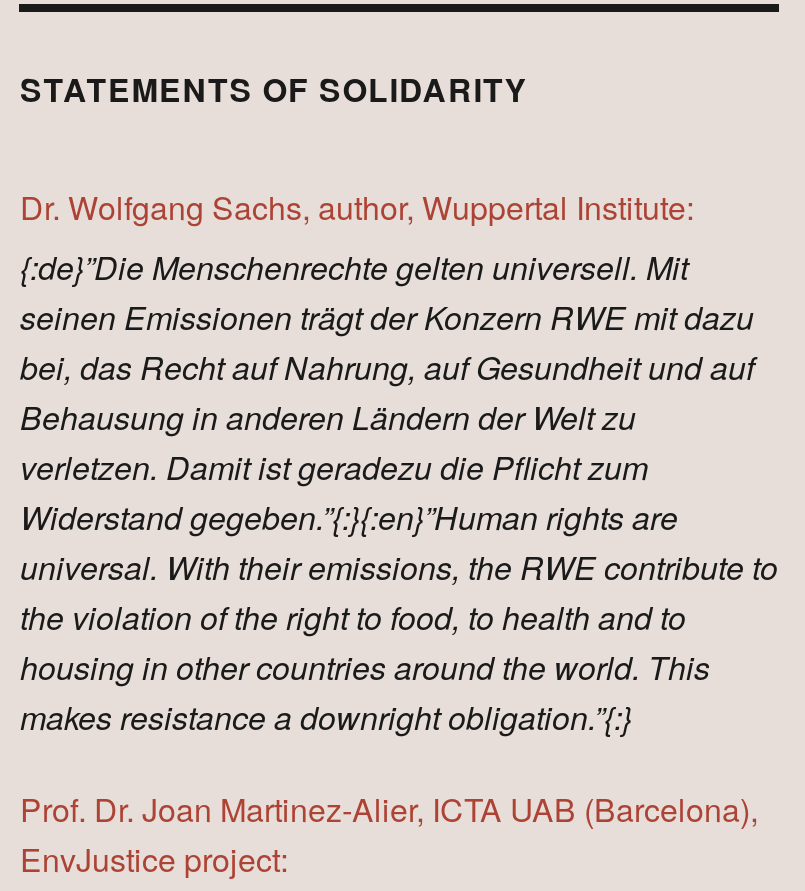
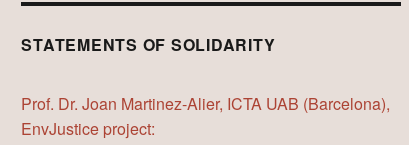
- Dr. Wolfgang Sachs, author, Wuppertal Institute:
- {:de}”Die Menschenrechte gelten universell. Mit
- seinen Emissionen trägt der Konzern RWE mit dazu
- bei, das Recht auf Nahrung, auf Gesundheit und auf
- Behausung in anderen Ländern der Welt zu
- verletzen. Damit ist geradezu die Pflicht zum
- Widerstand gegeben.”{:}{:en}”Human rights are
- universal. With their emissions, the RWE contribute to
- the violation of the right to food, to health and to
- housing in other countries around the world. This
- makes resistance a downright obligation.”{:}
